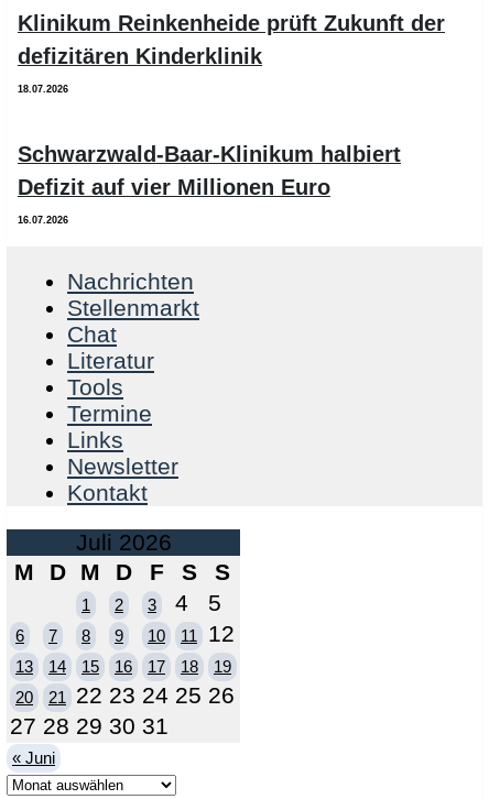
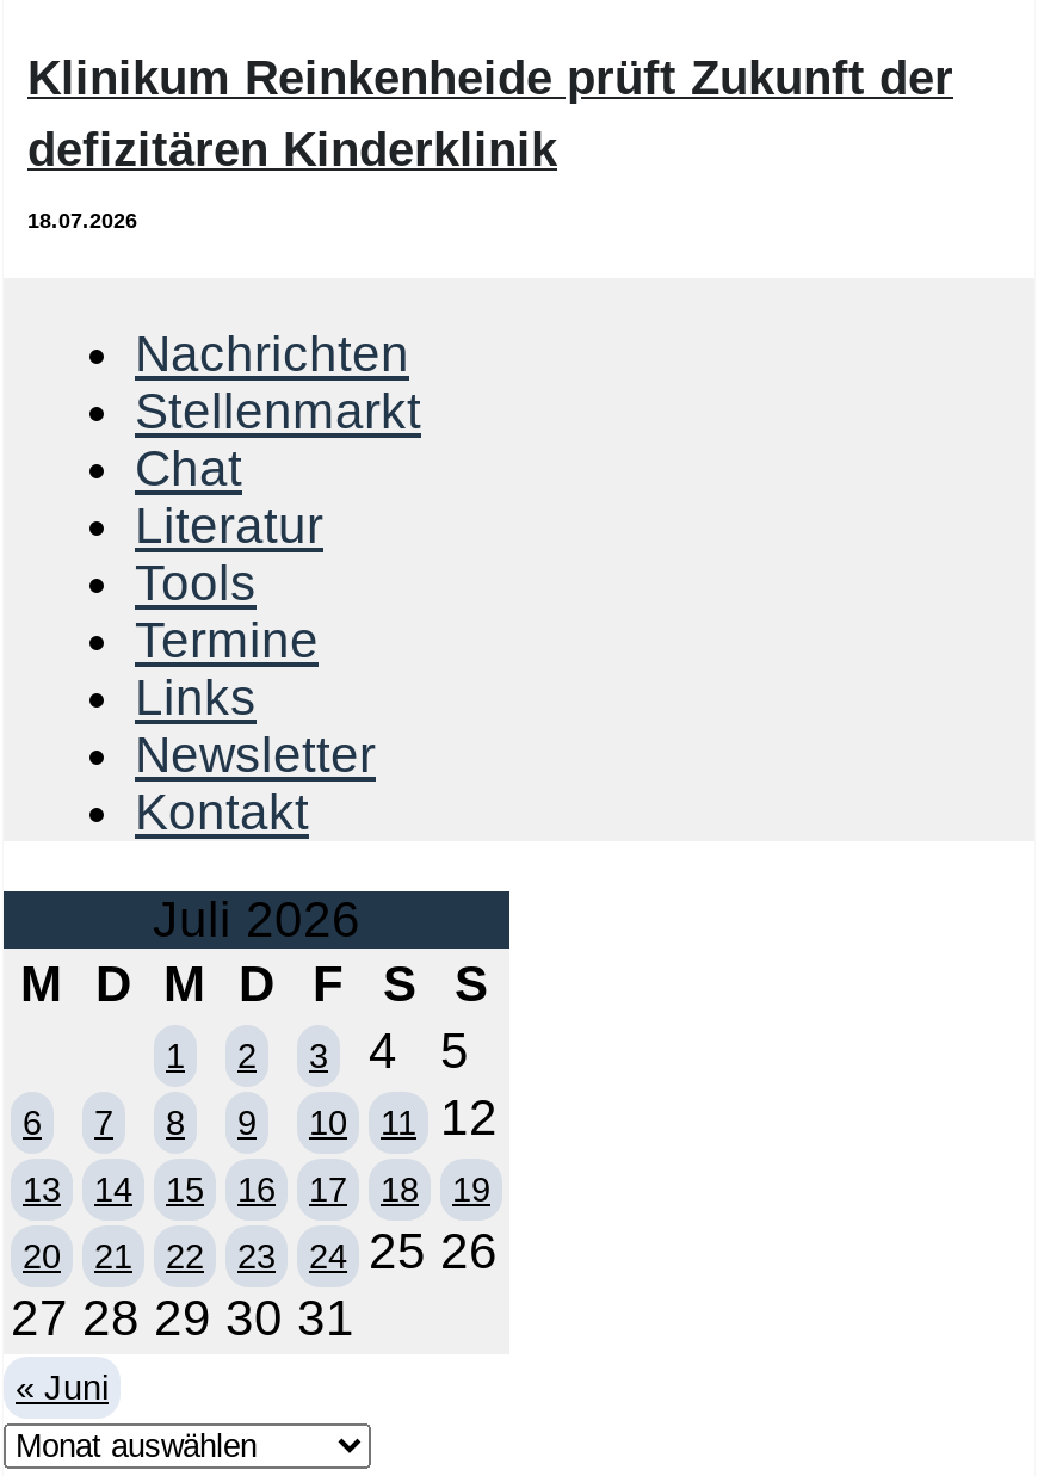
- Schwarzwald-Baar-Klinikum halbiert
- Defizit auf vier Millionen Euro
- 16.07.2026
